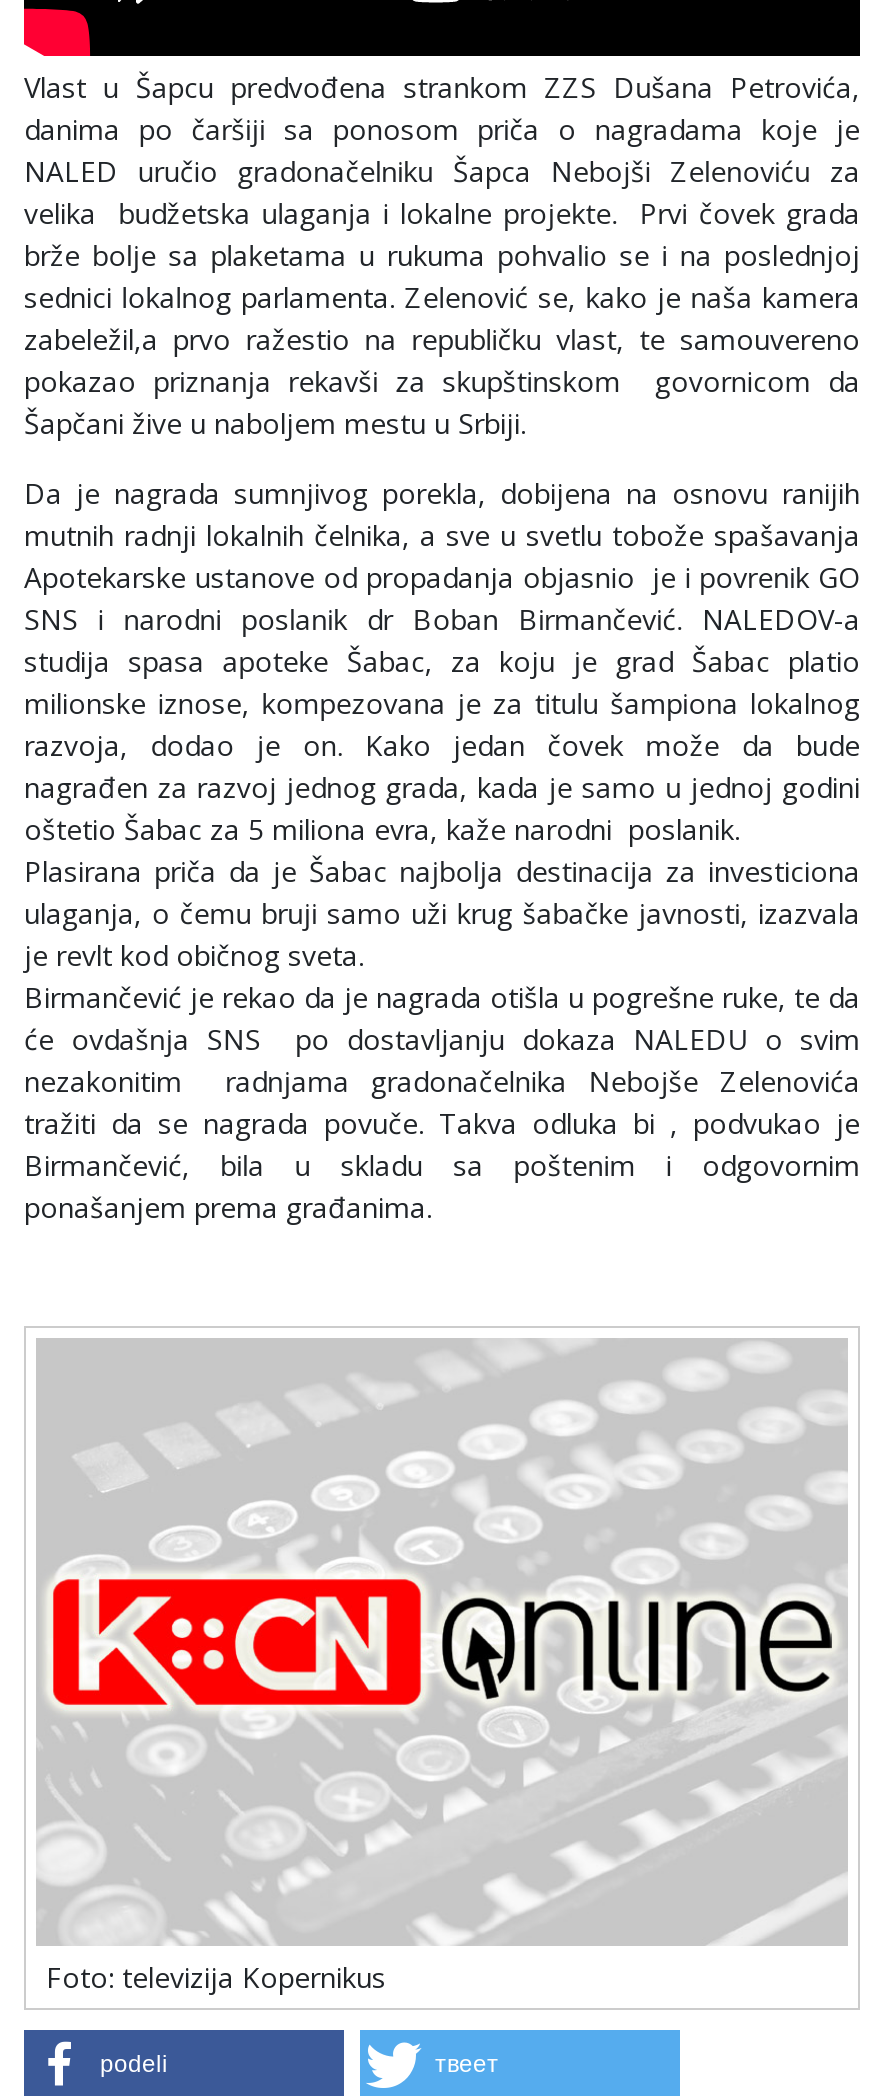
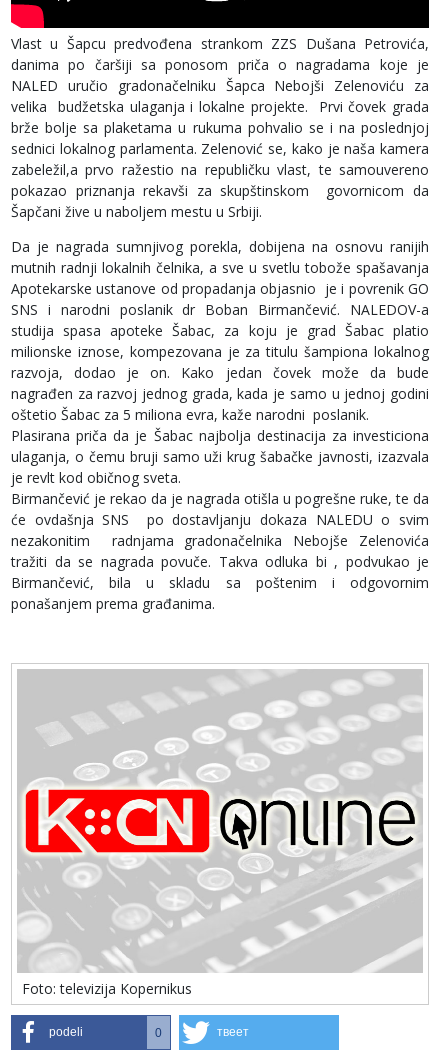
+ 0
